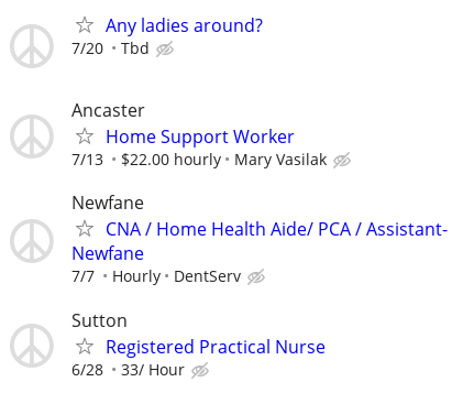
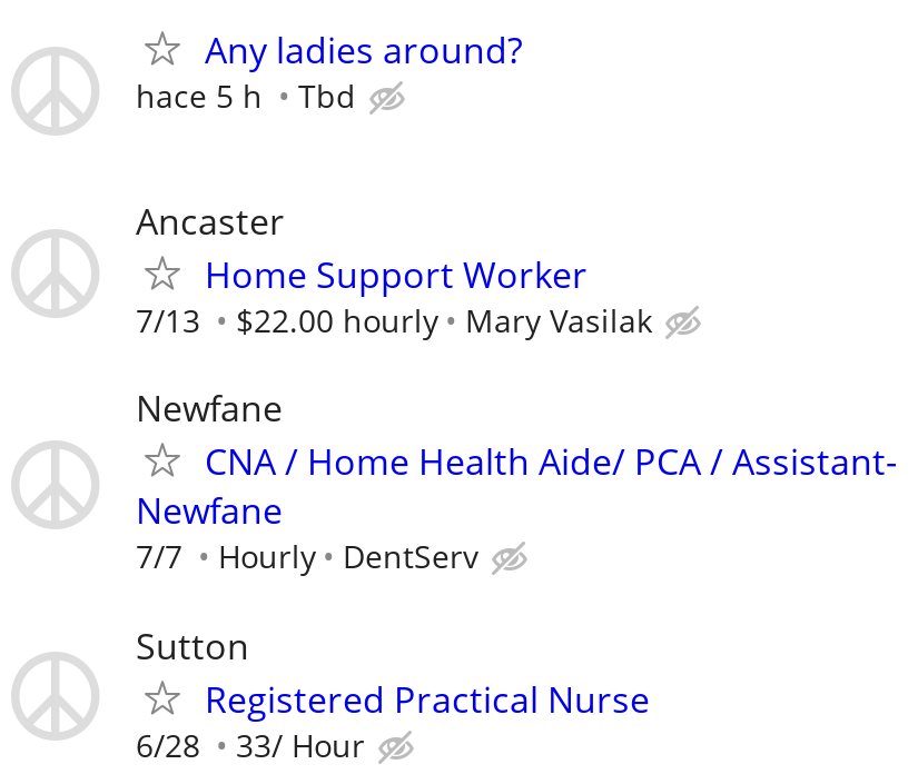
- 7/20 Tbd
+ hace 5 h Tbd
